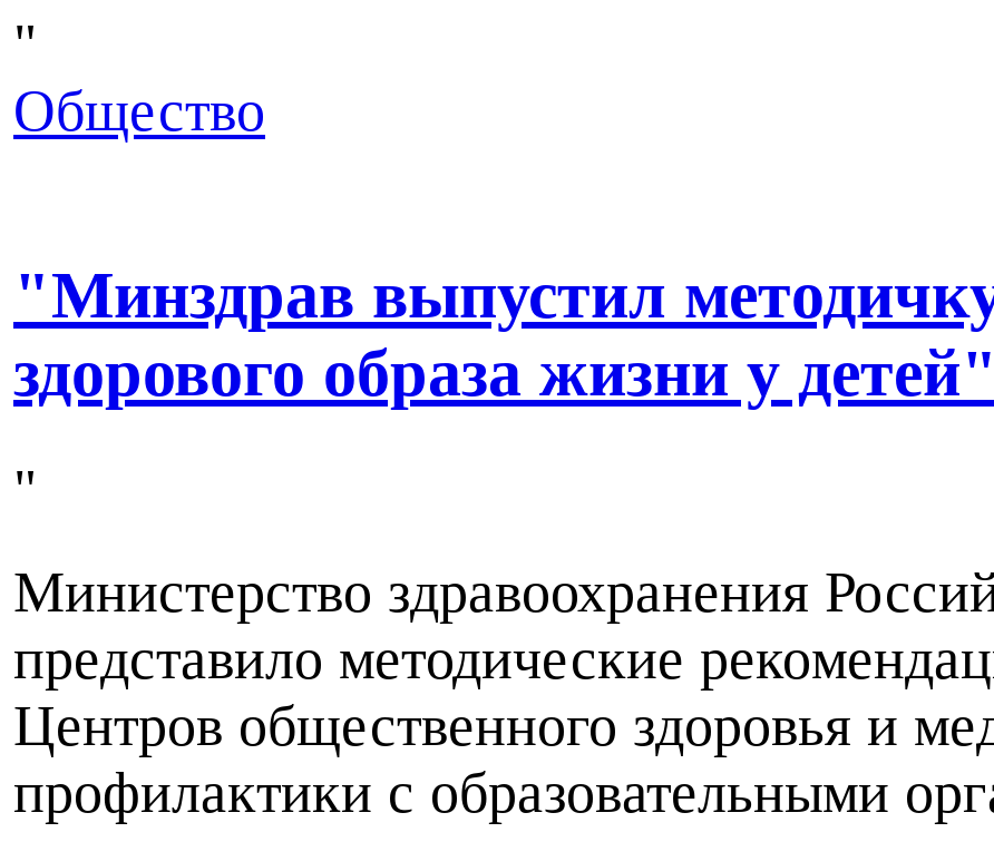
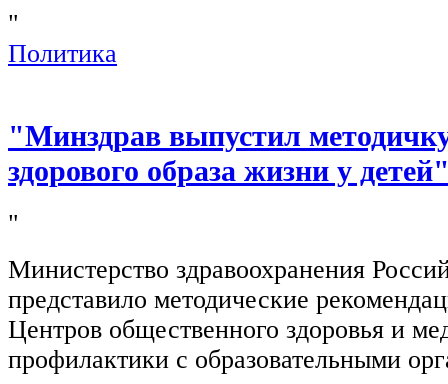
- Общество
+ Политика
